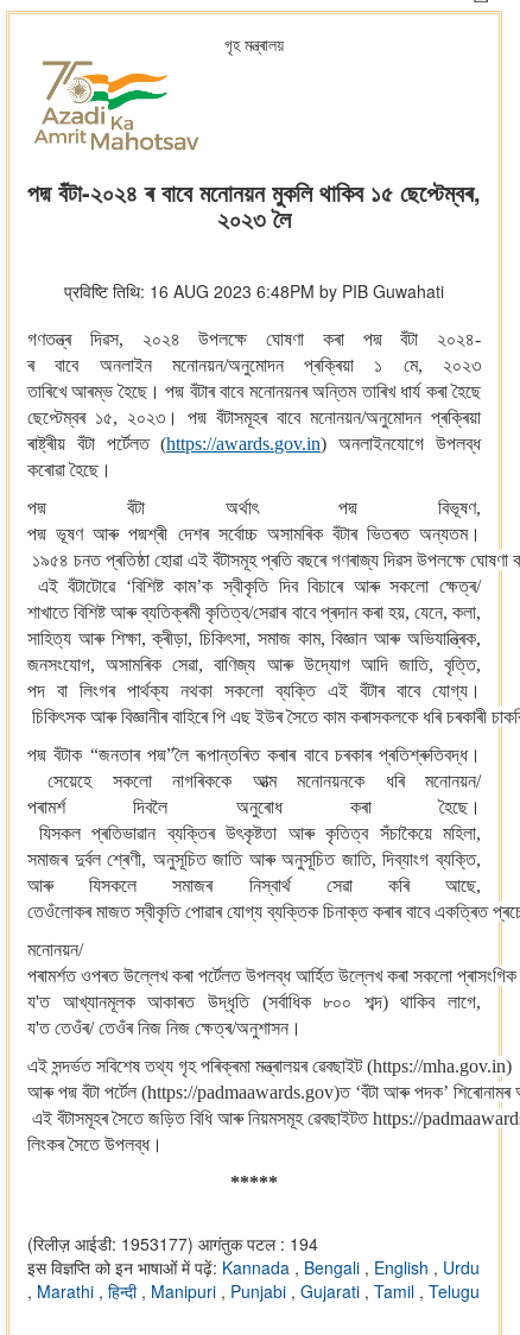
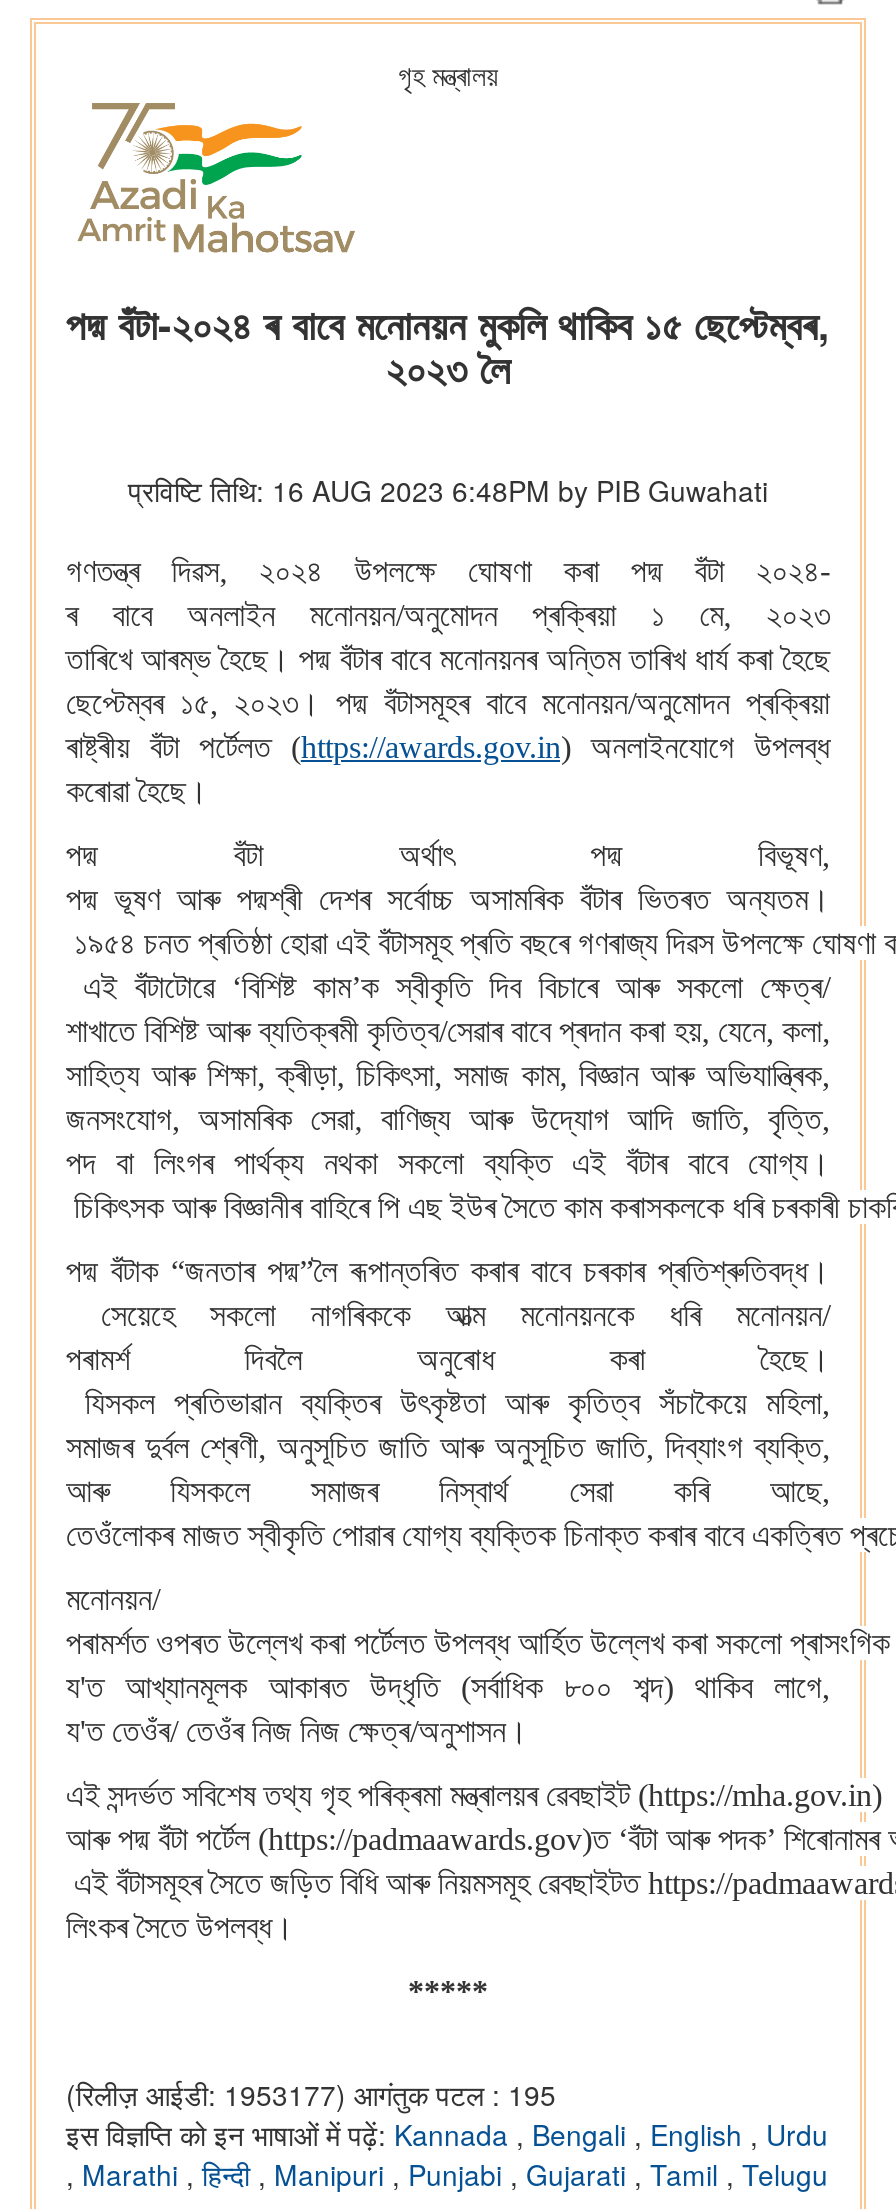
- (रिलीज़ आईडी: 1953177) आगंतुक पटल : 194
+ (रिलीज़ आईडी: 1953177) आगंतुक पटल : 195
